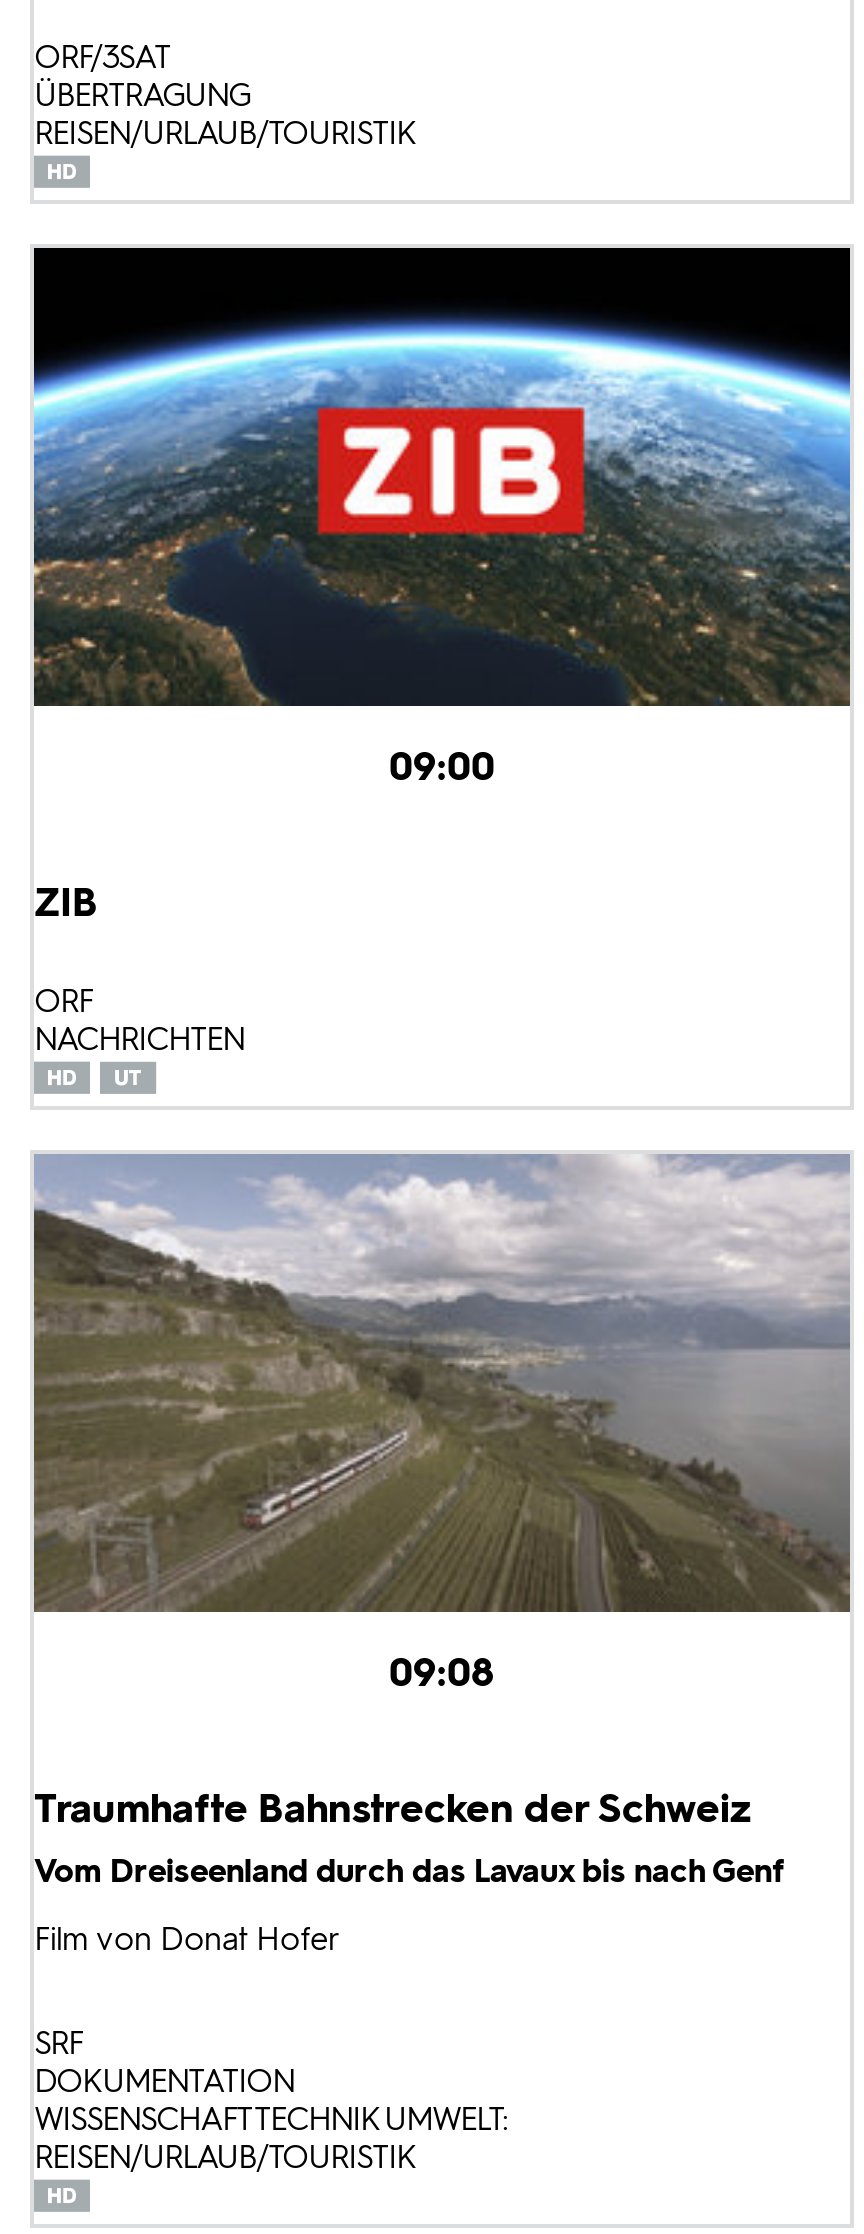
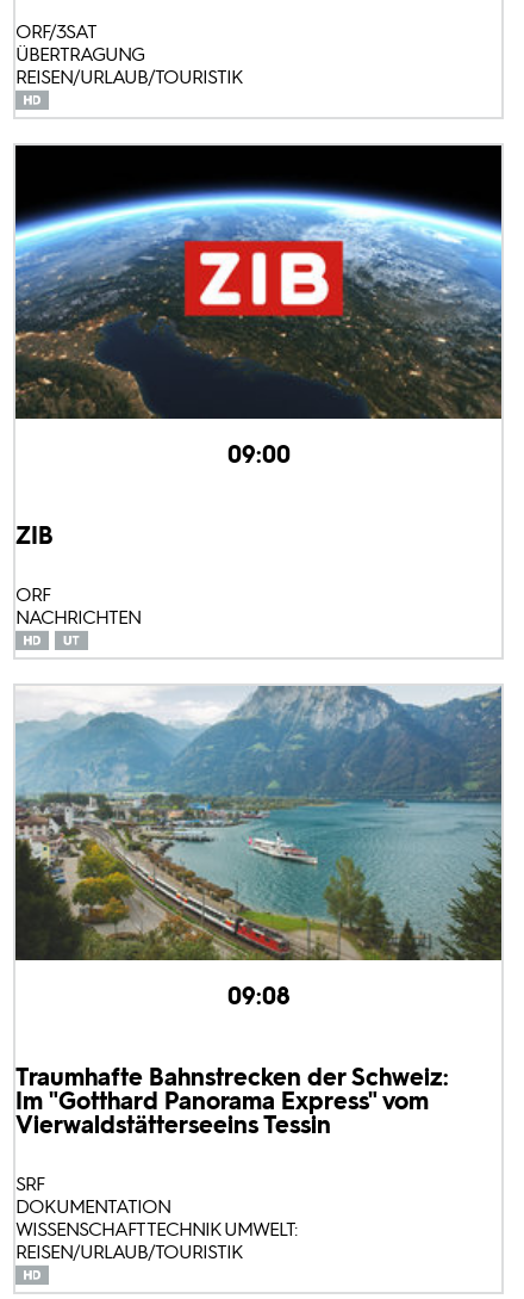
- [image]
+ [image]

- Traumhafte Bahnstrecken der Schweiz
- Vom Dreiseenland durch das Lavaux bis nach Genf
- Film von Donat Hofer
+ Traumhafte Bahnstrecken der Schweiz:
+ Im "Gotthard Panorama Express" vom
+ Vierwaldstätterseeins Tessin
